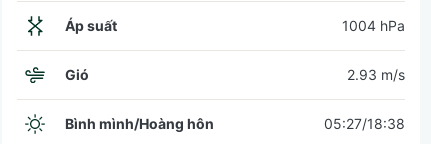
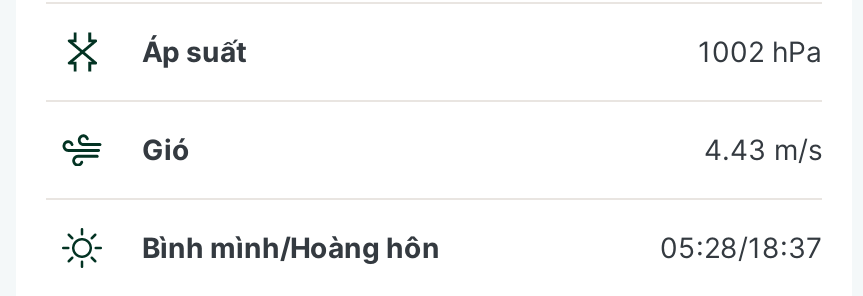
- 1004 hPa
+ 1002 hPa

- 2.93 m/s
+ 4.43 m/s

- 05:27/18:38
+ 05:28/18:37
